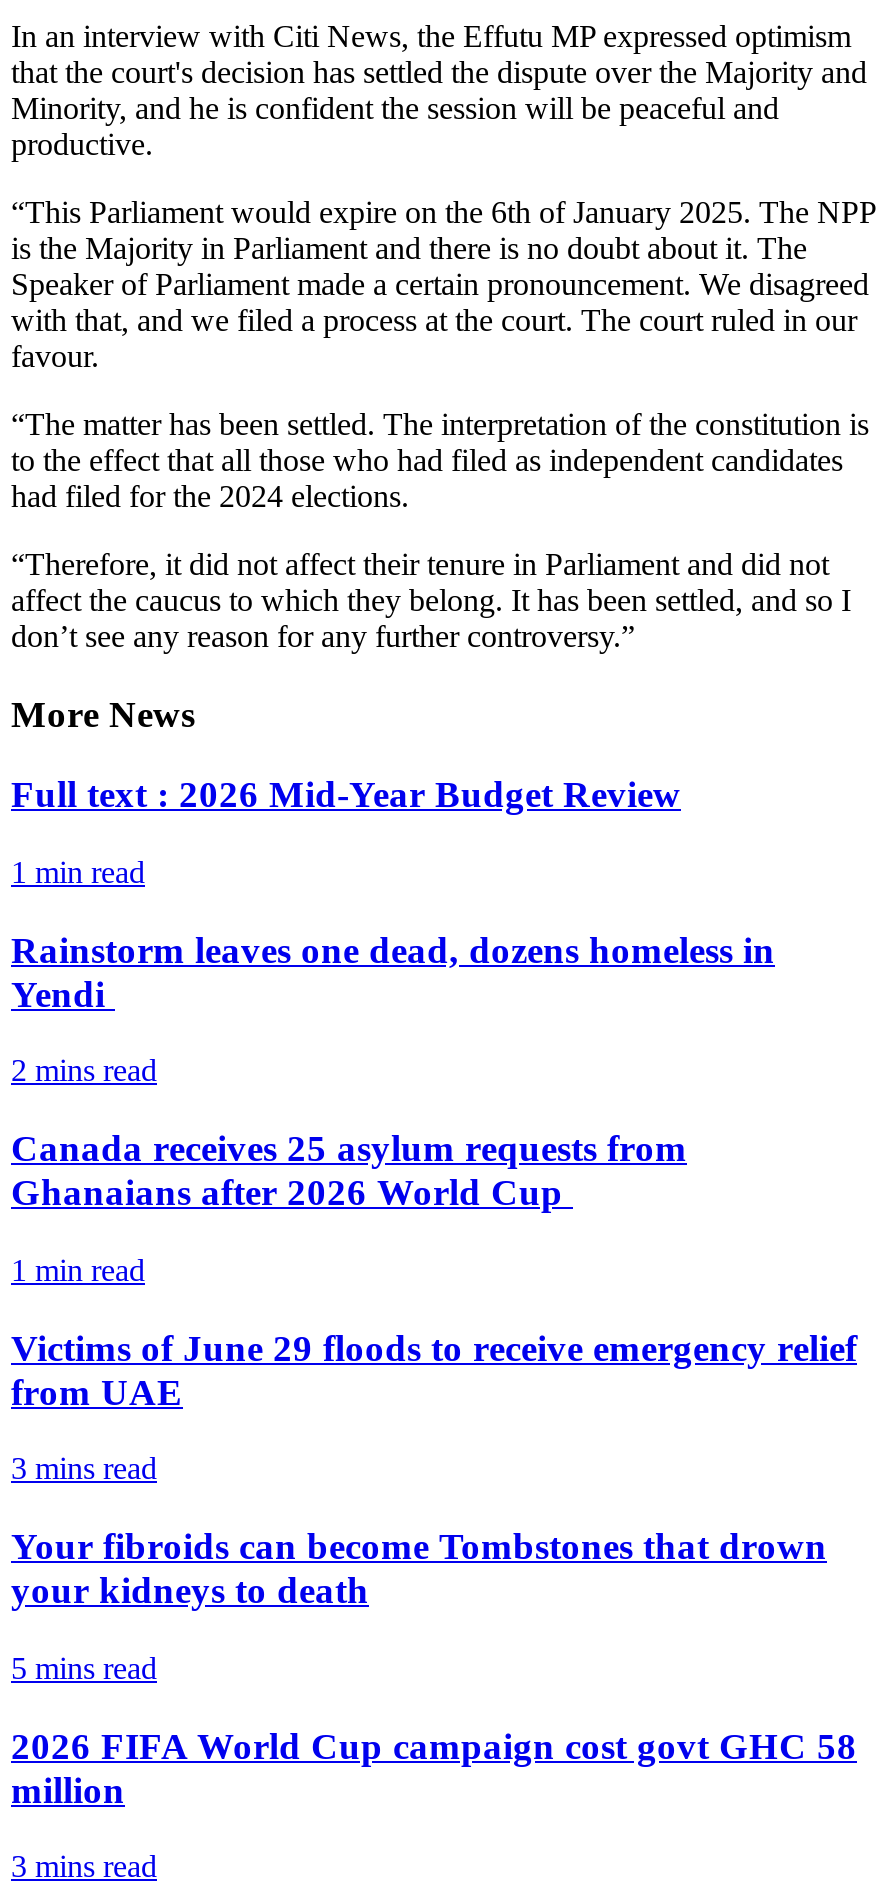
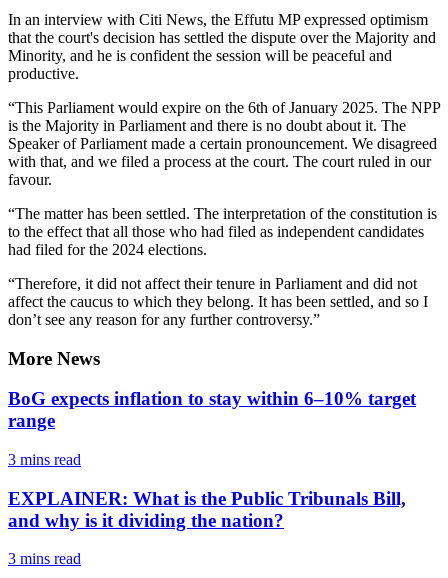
- Full text : 2026 Mid-Year Budget Review
- 1 min read
- Rainstorm leaves one dead, dozens homeless in
- Yendi
- 2 mins read
- Canada receives 25 asylum requests from
- Ghanaians after 2026 World Cup
- 1 min read
- Victims of June 29 floods to receive emergency relief
- from UAE
+ BoG expects inflation to stay within 6–10% target
+ range

- Your fibroids can become Tombstones that drown
- your kidneys to death
- 5 mins read
- 2026 FIFA World Cup campaign cost govt GHC 58
- million
+ EXPLAINER: What is the Public Tribunals Bill,
+ and why is it dividing the nation?
